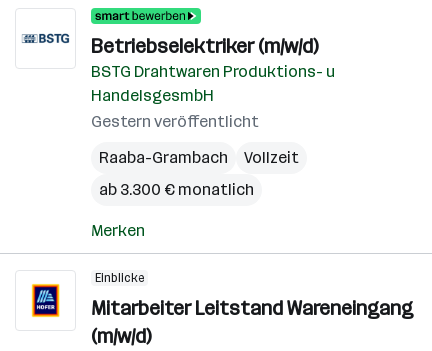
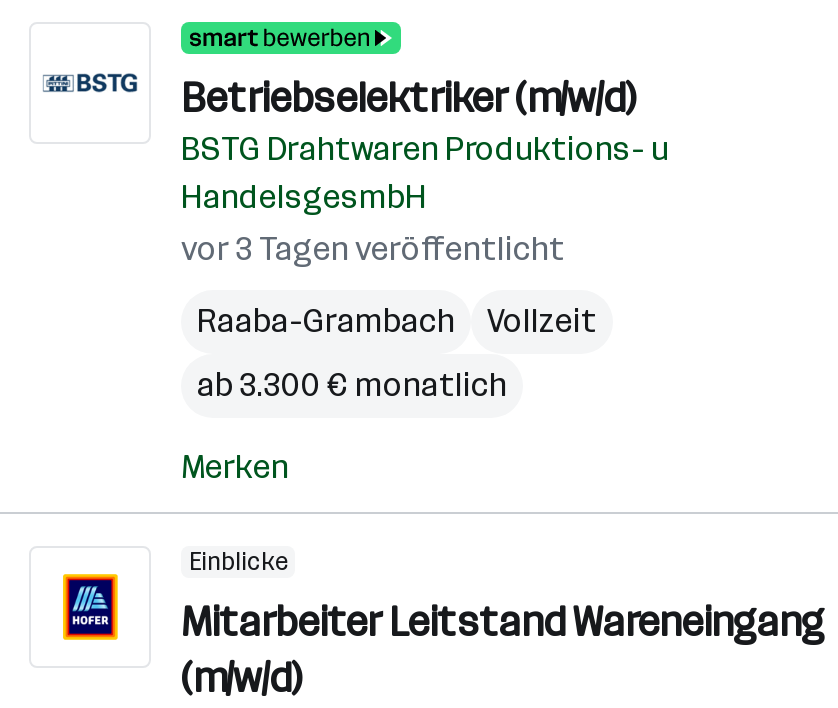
- Gestern veröffentlicht
+ vor 3 Tagen veröffentlicht
